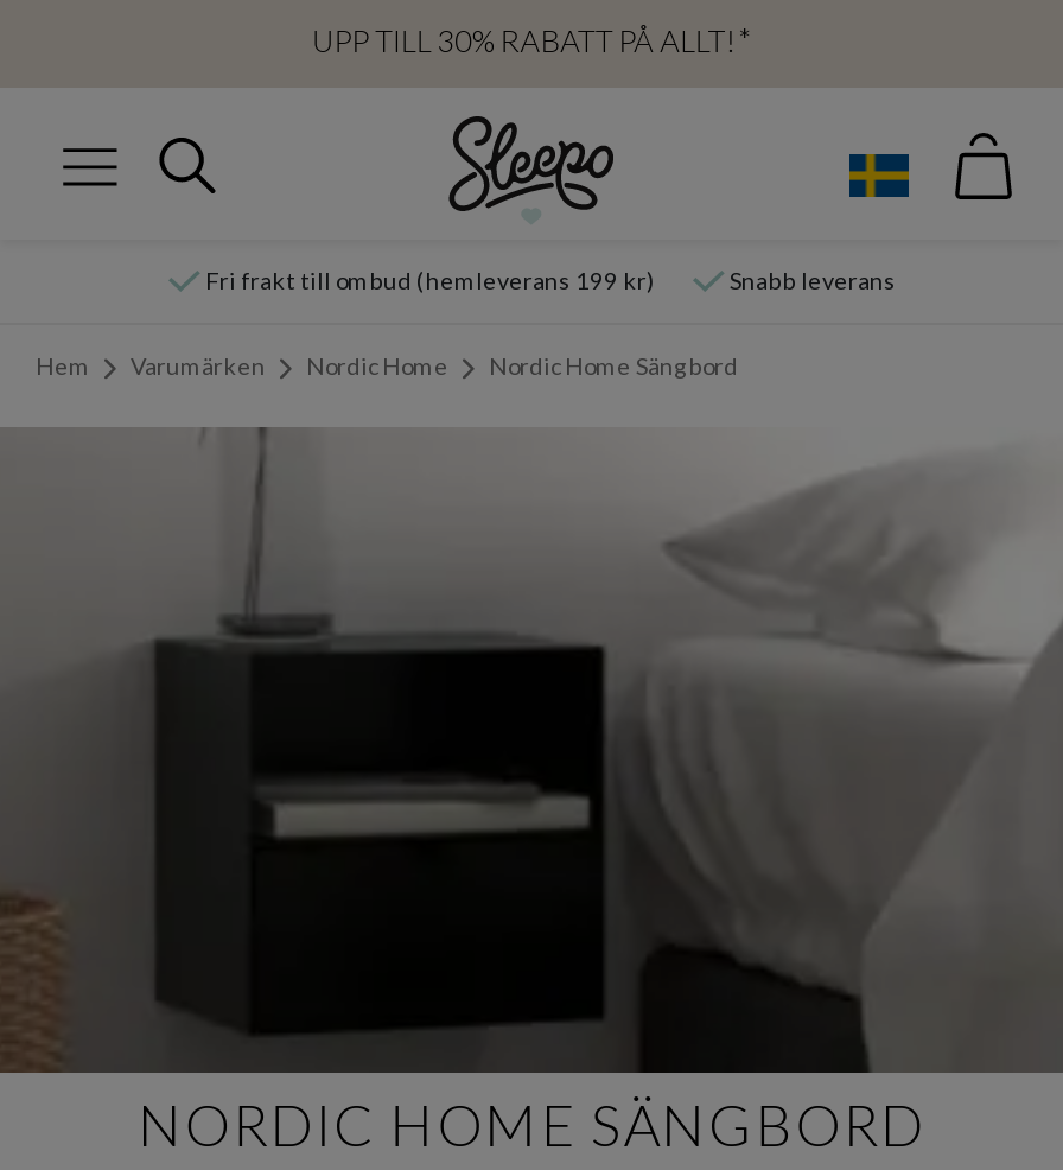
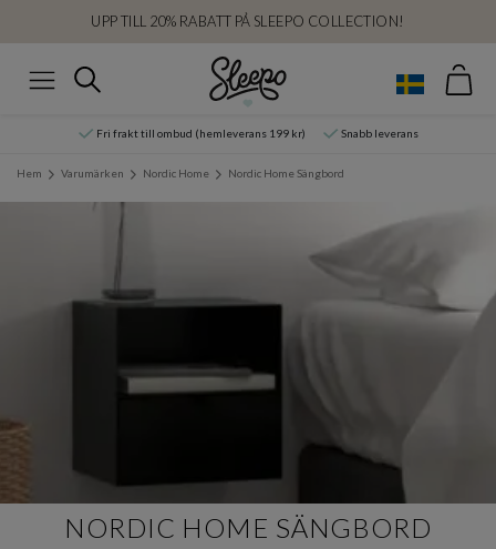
- UPP TILL 30% RABATT PÅ ALLT!*
+ UPP TILL 20% RABATT PÅ SLEEPO COLLECTION!
